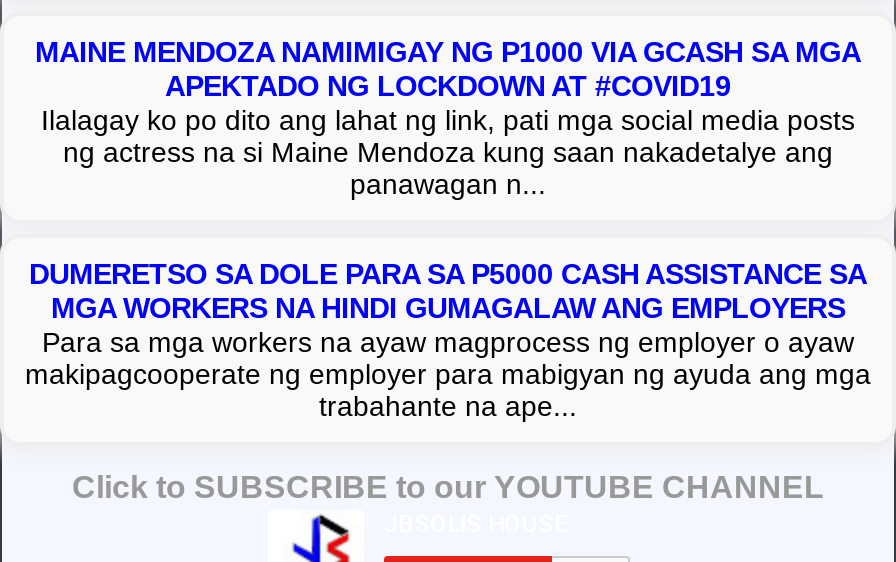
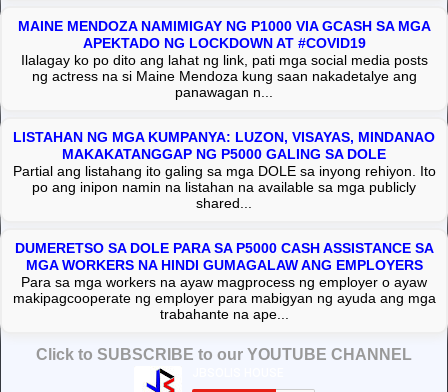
+ LISTAHAN NG MGA KUMPANYA: LUZON, VISAYAS, MINDANAO
+ MAKAKATANGGAP NG P5000 GALING SA DOLE
+ Partial ang listahang ito galing sa mga DOLE sa inyong rehiyon. Ito
+ po ang inipon namin na listahan na available sa mga publicly
+ shared...
